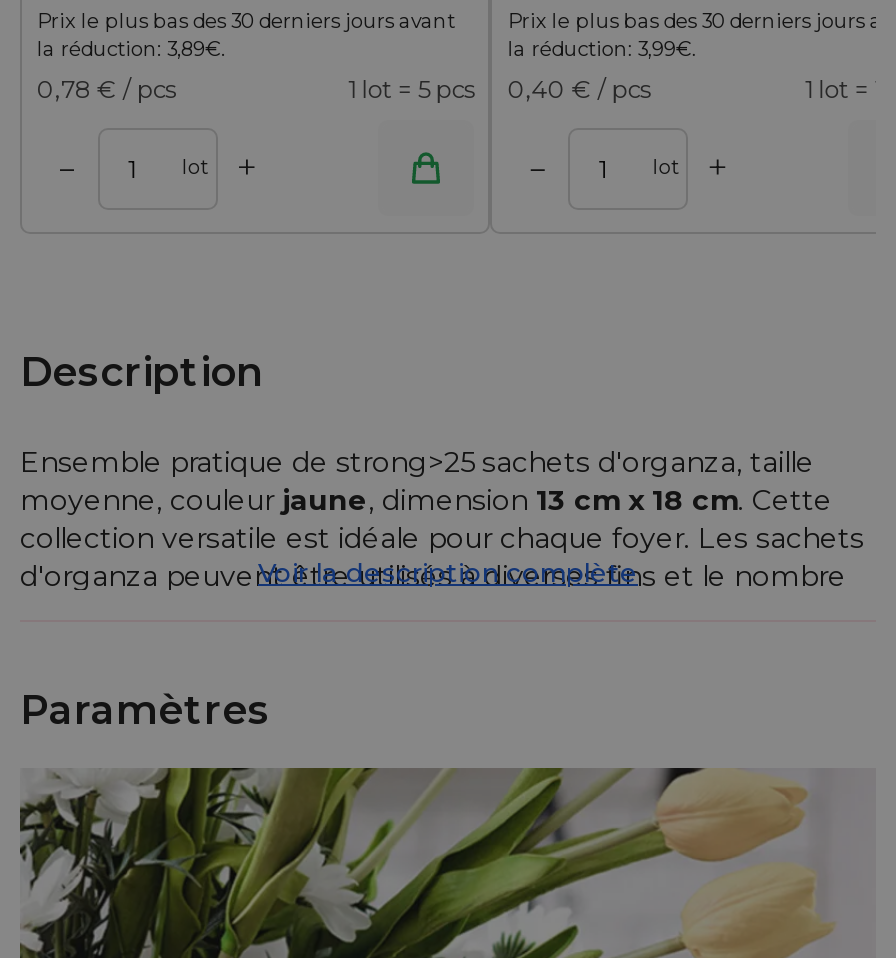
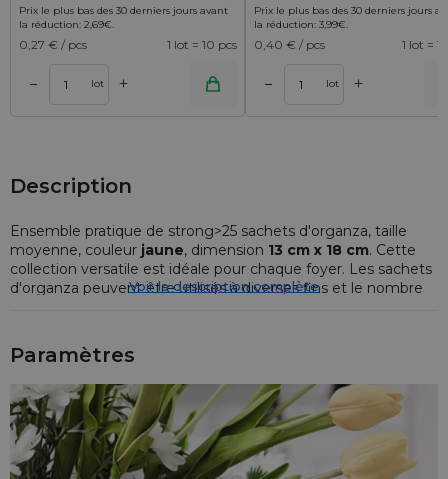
- la réduction: 3,89€
+ la réduction: 2,69€

- 0,78 € / pcs
+ 0,27 € / pcs

- 1 lot = 5 pcs 0,40 € / pcs
+ 1 lot = 10 pcs 0,40 € / pcs
